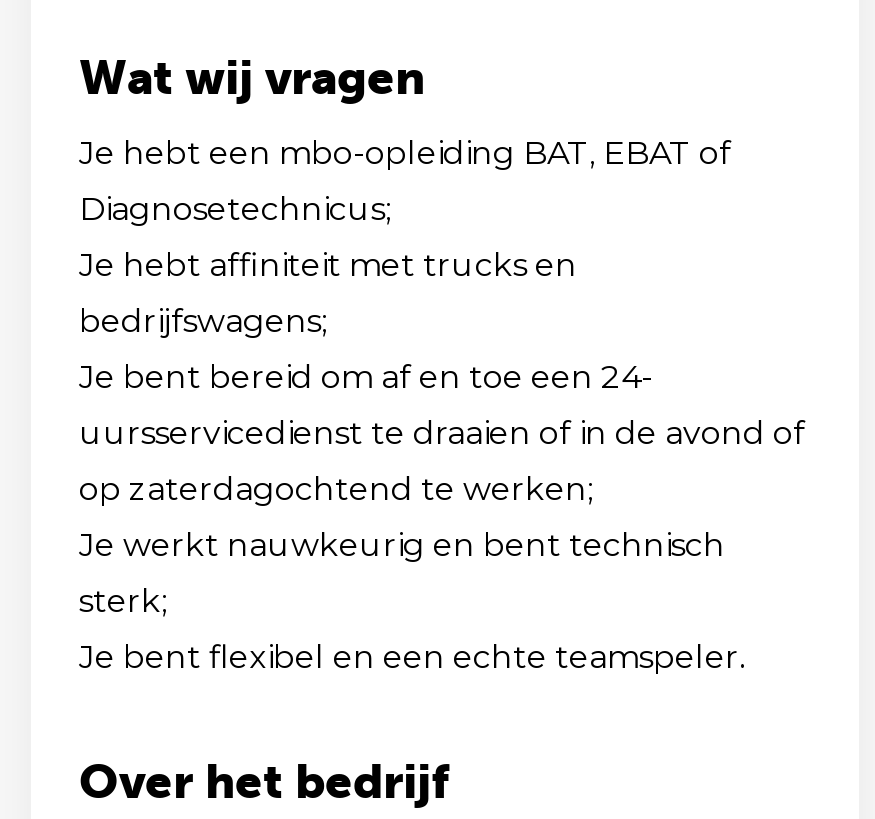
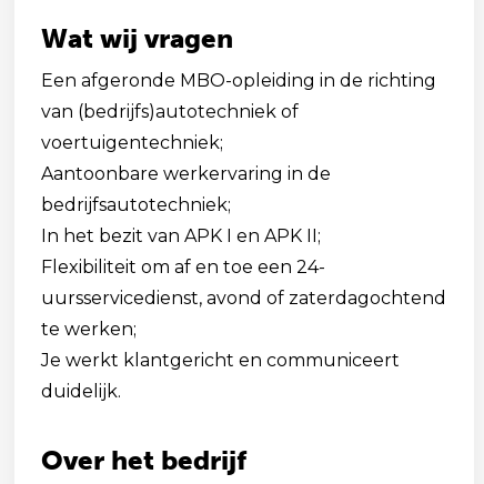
- Je hebt een mbo-opleiding BAT, EBAT of
- Diagnosetechnicus;
- Je hebt affiniteit met trucks en
- bedrijfswagens;
- Je bent bereid om af en toe een 24-
- uursservicedienst te draaien of in de avond of
- op zaterdagochtend te werken;
- Je werkt nauwkeurig en bent technisch
- sterk;
- Je bent flexibel en een echte teamspeler.
+ Een afgeronde MBO-opleiding in de richting
+ van (bedrijfs)autotechniek of
+ voertuigentechniek;
+ Aantoonbare werkervaring in de
+ bedrijfsautotechniek;
+ In het bezit van APK I en APK II;
+ Flexibiliteit om af en toe een 24-
+ uursservicedienst, avond of zaterdagochtend
+ te werken;
+ Je werkt klantgericht en communiceert
+ duidelijk.
